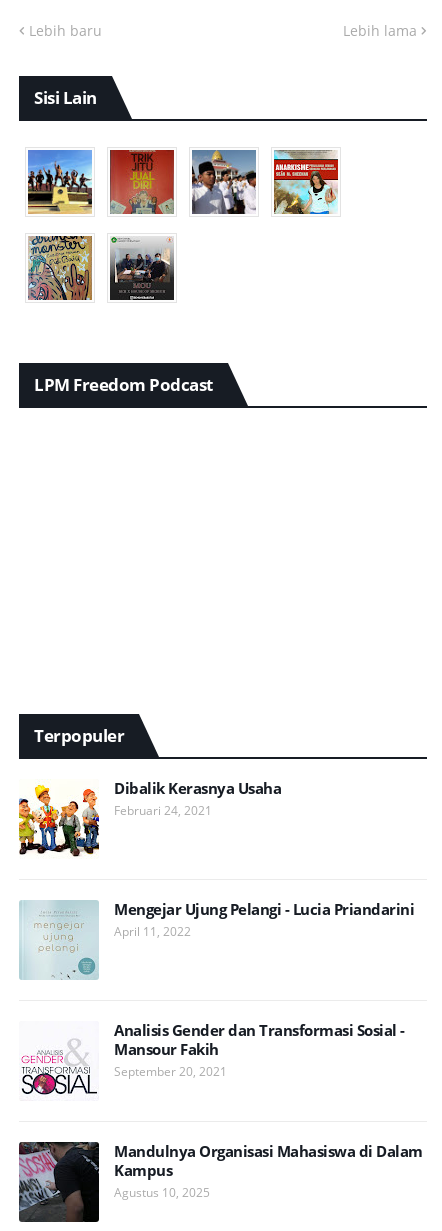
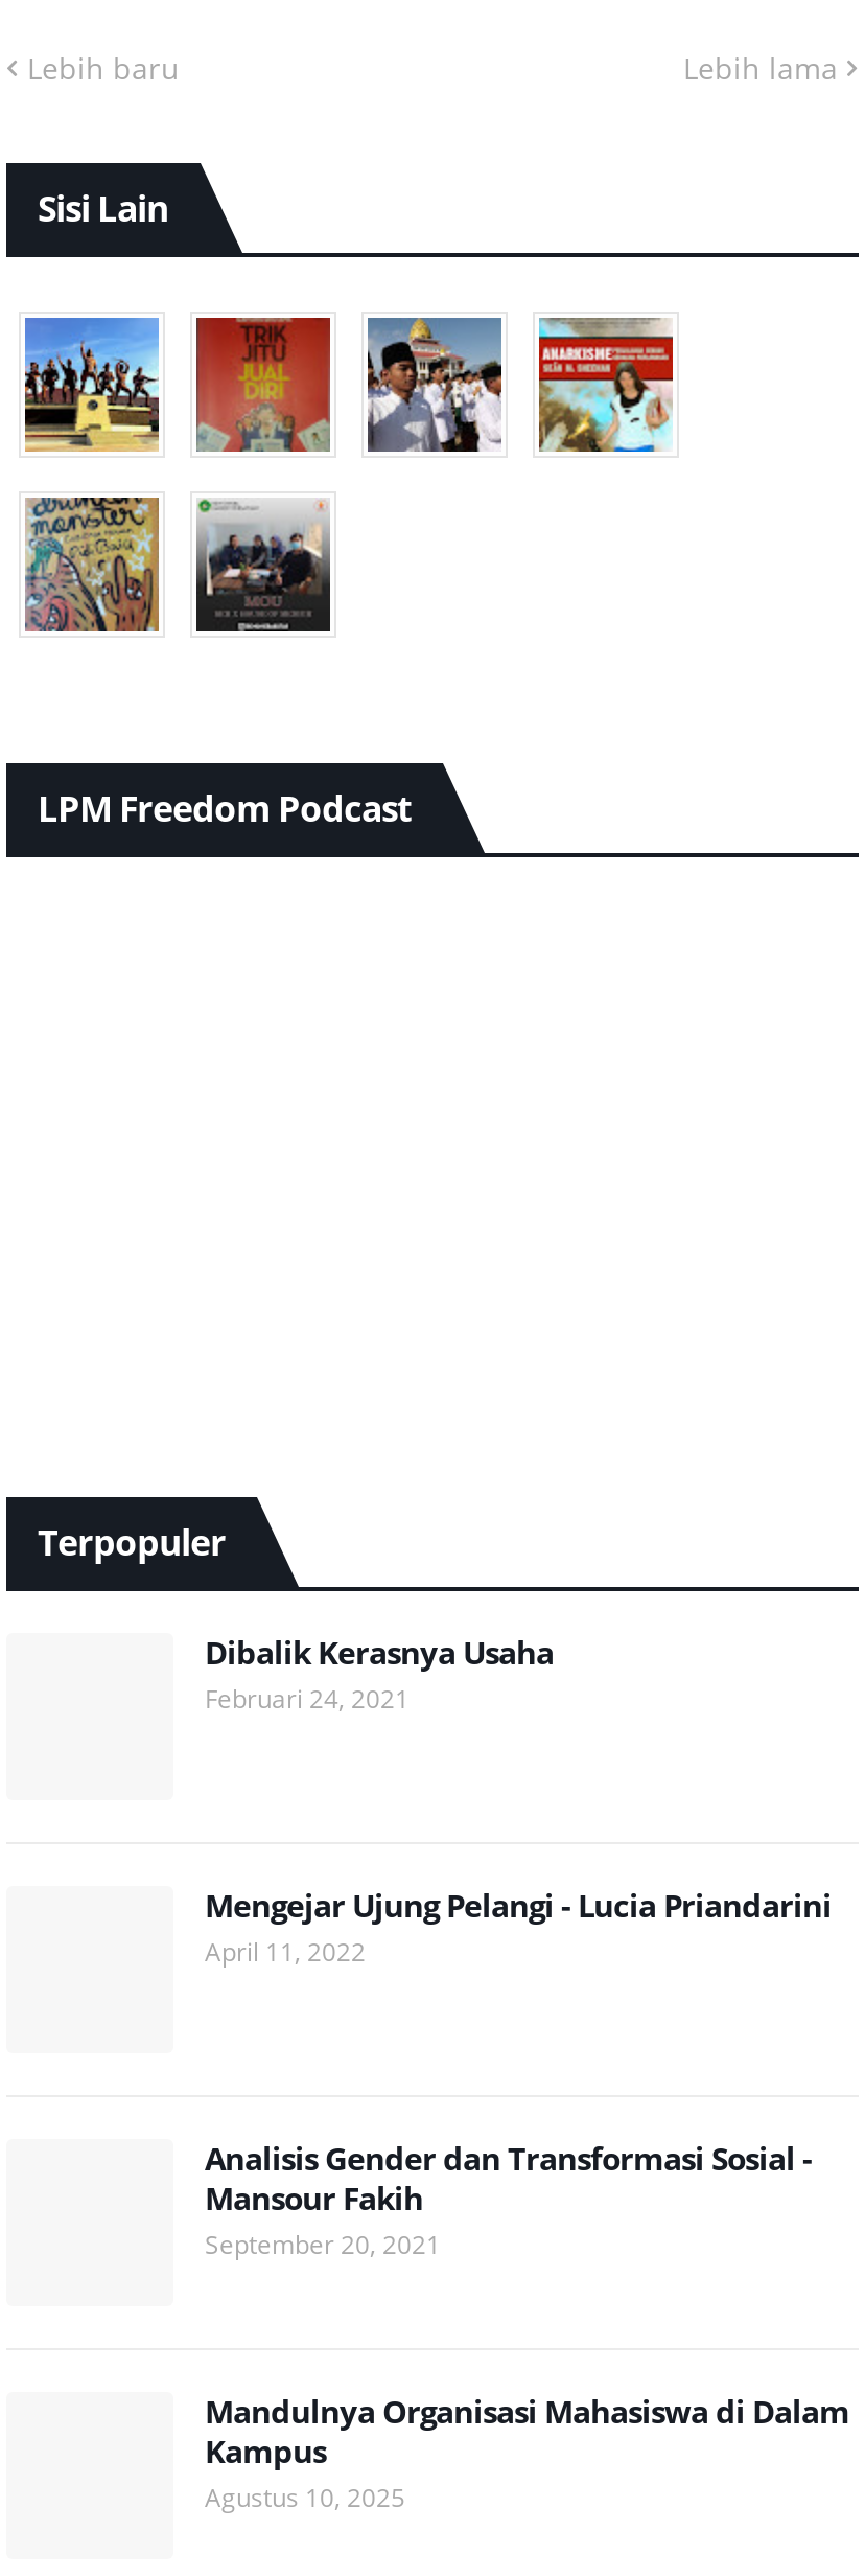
- [image]

- [image]

- [image]

- [image]
